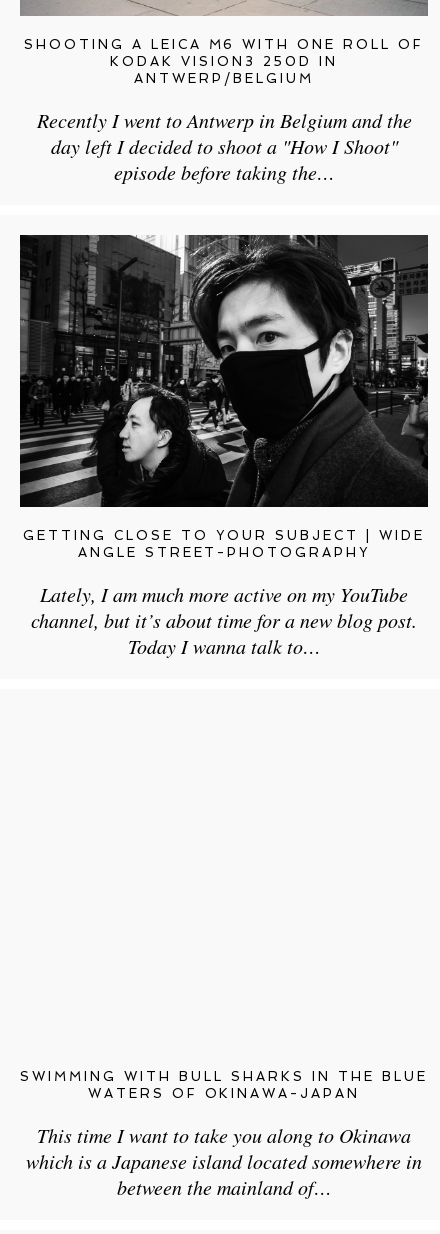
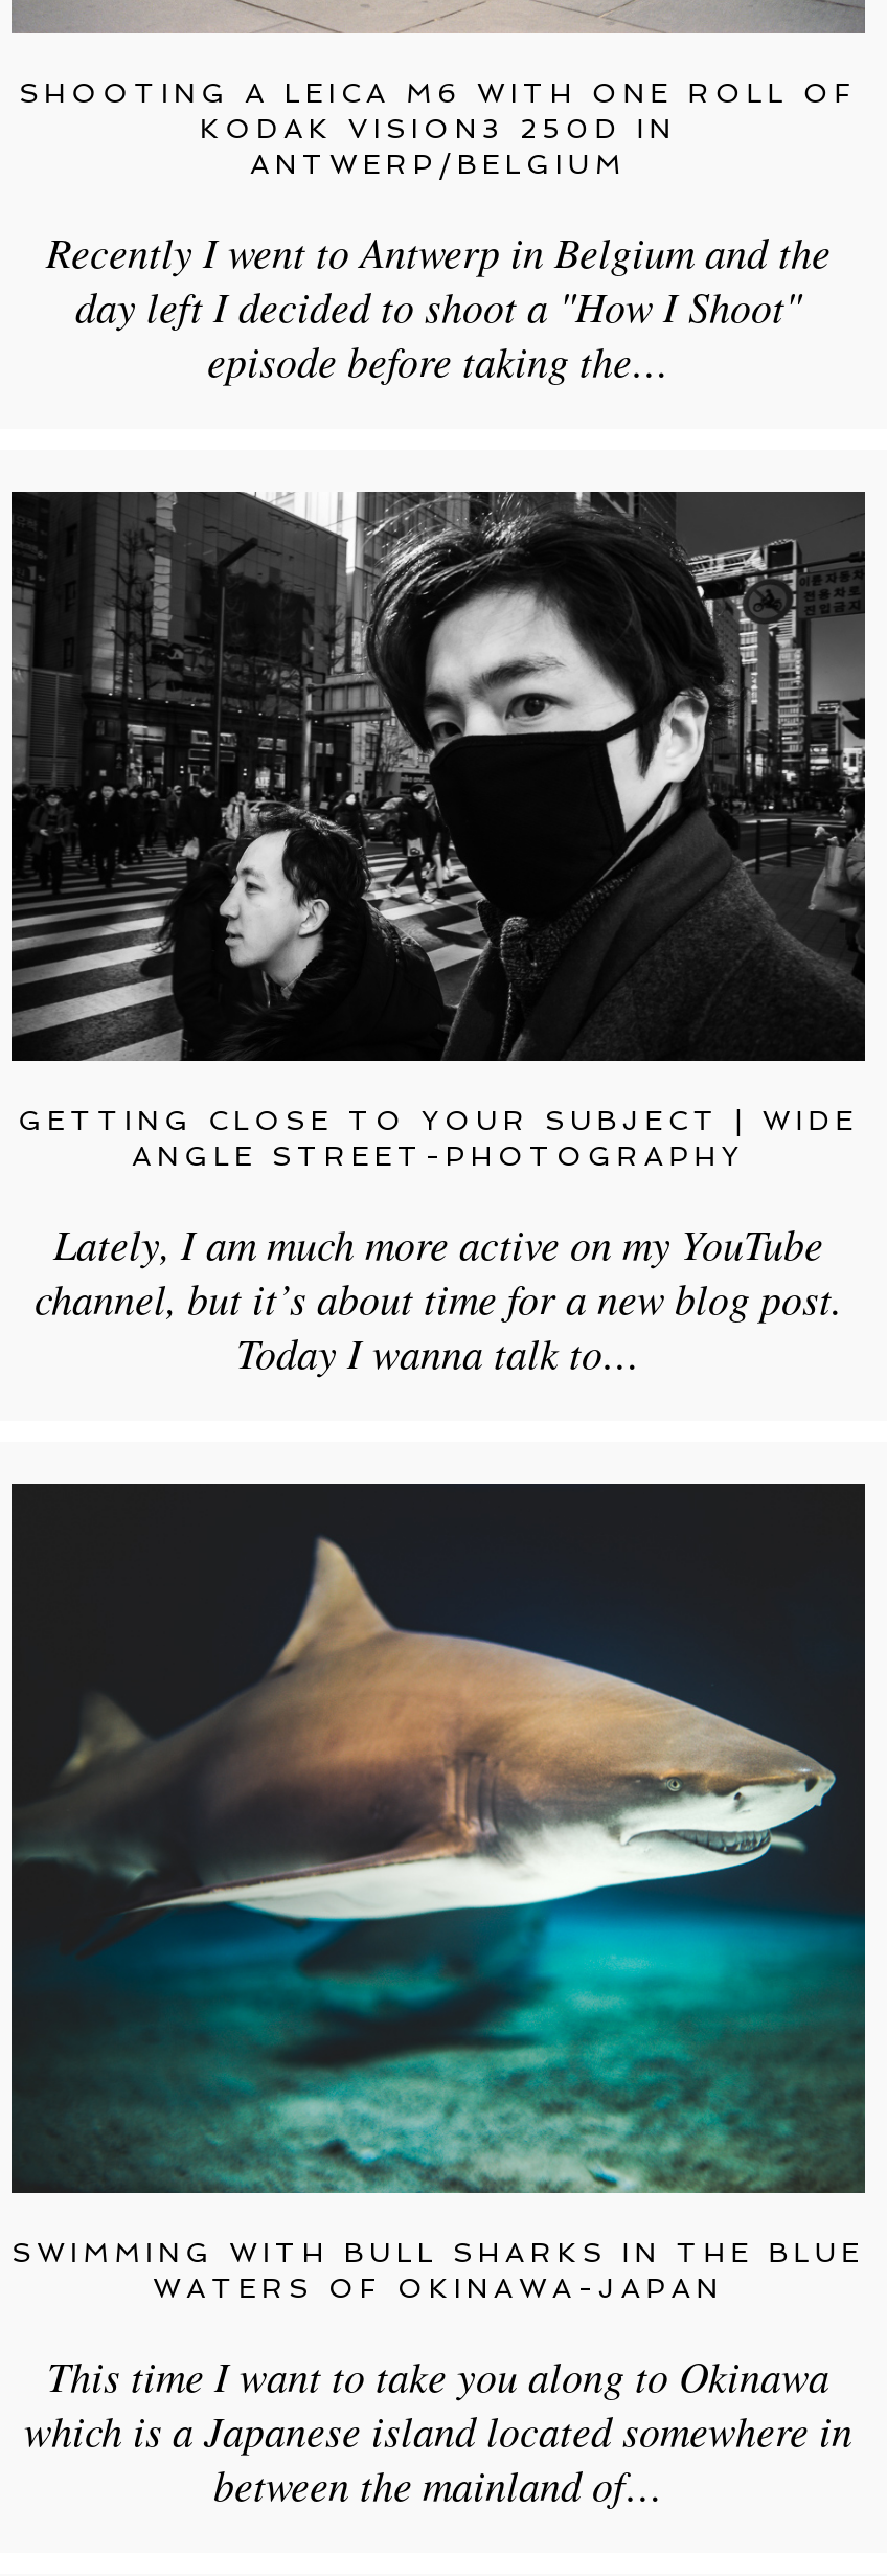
+ [image]
